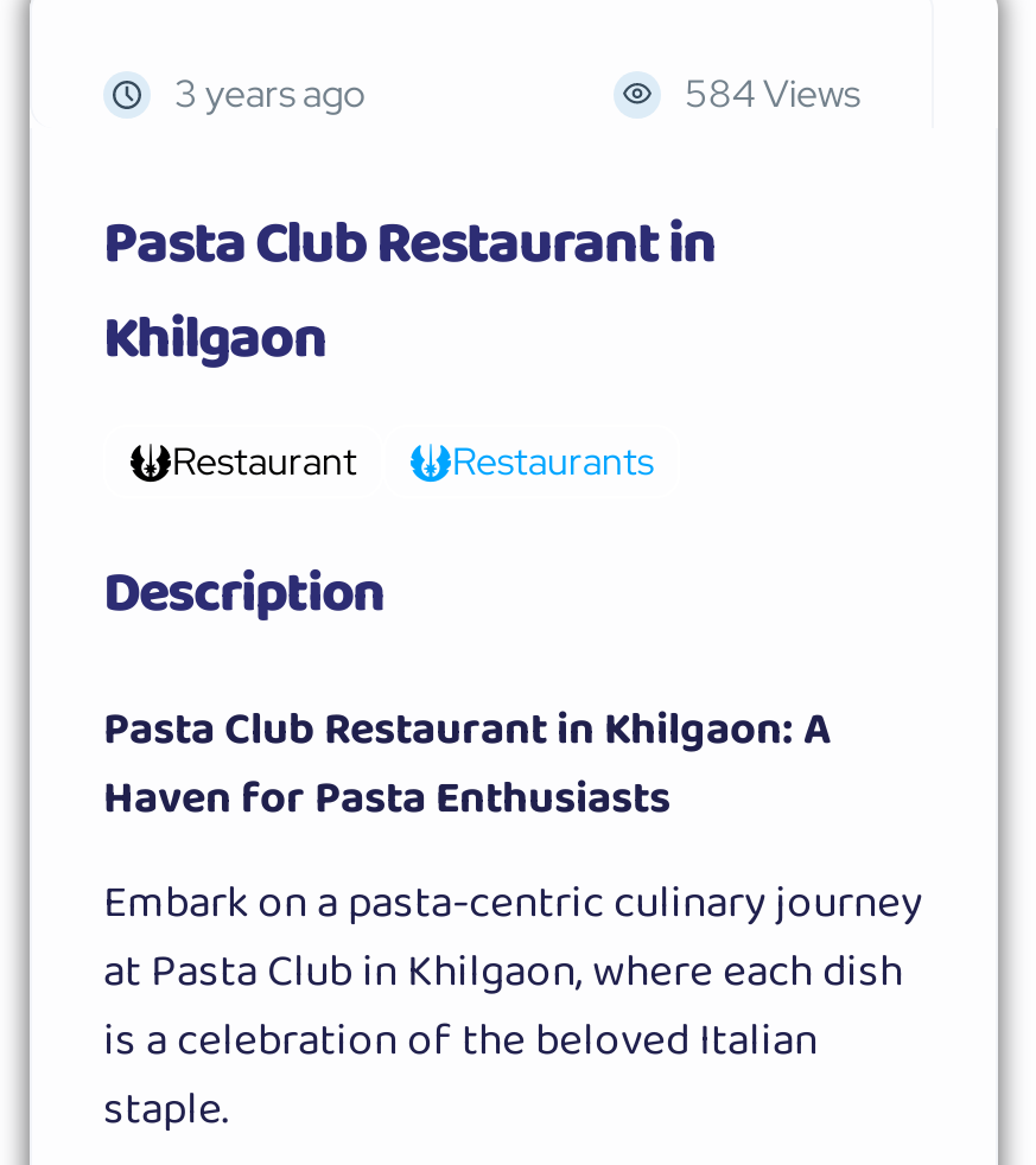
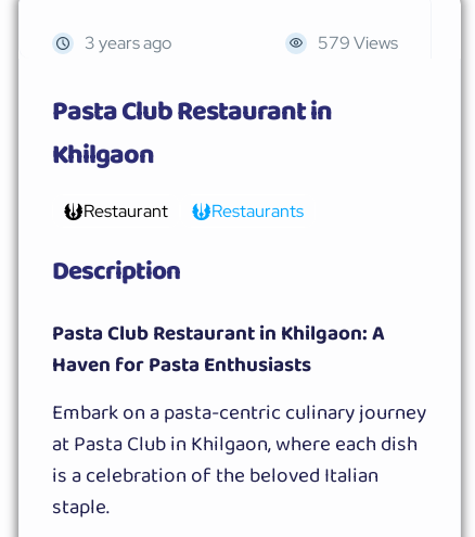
- 584 Views
+ 579 Views
